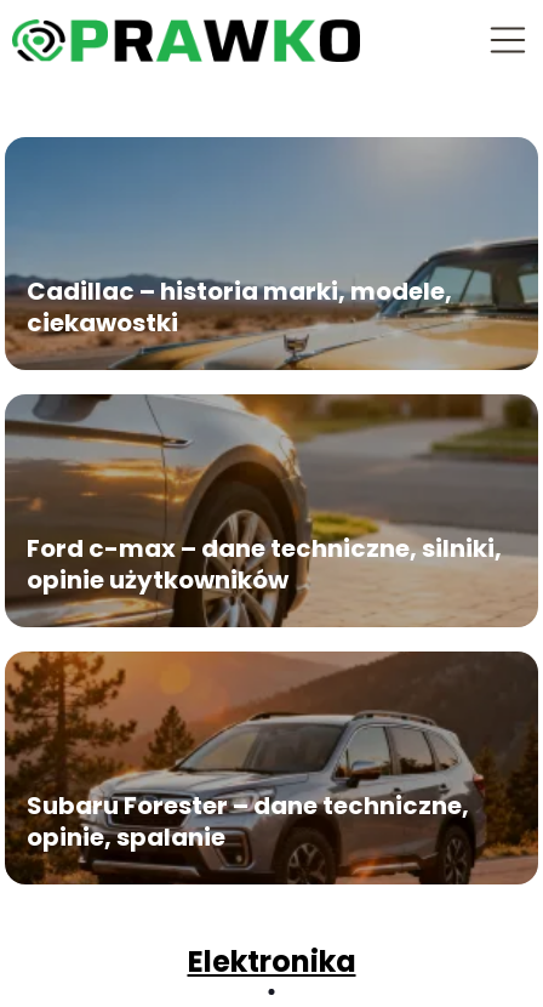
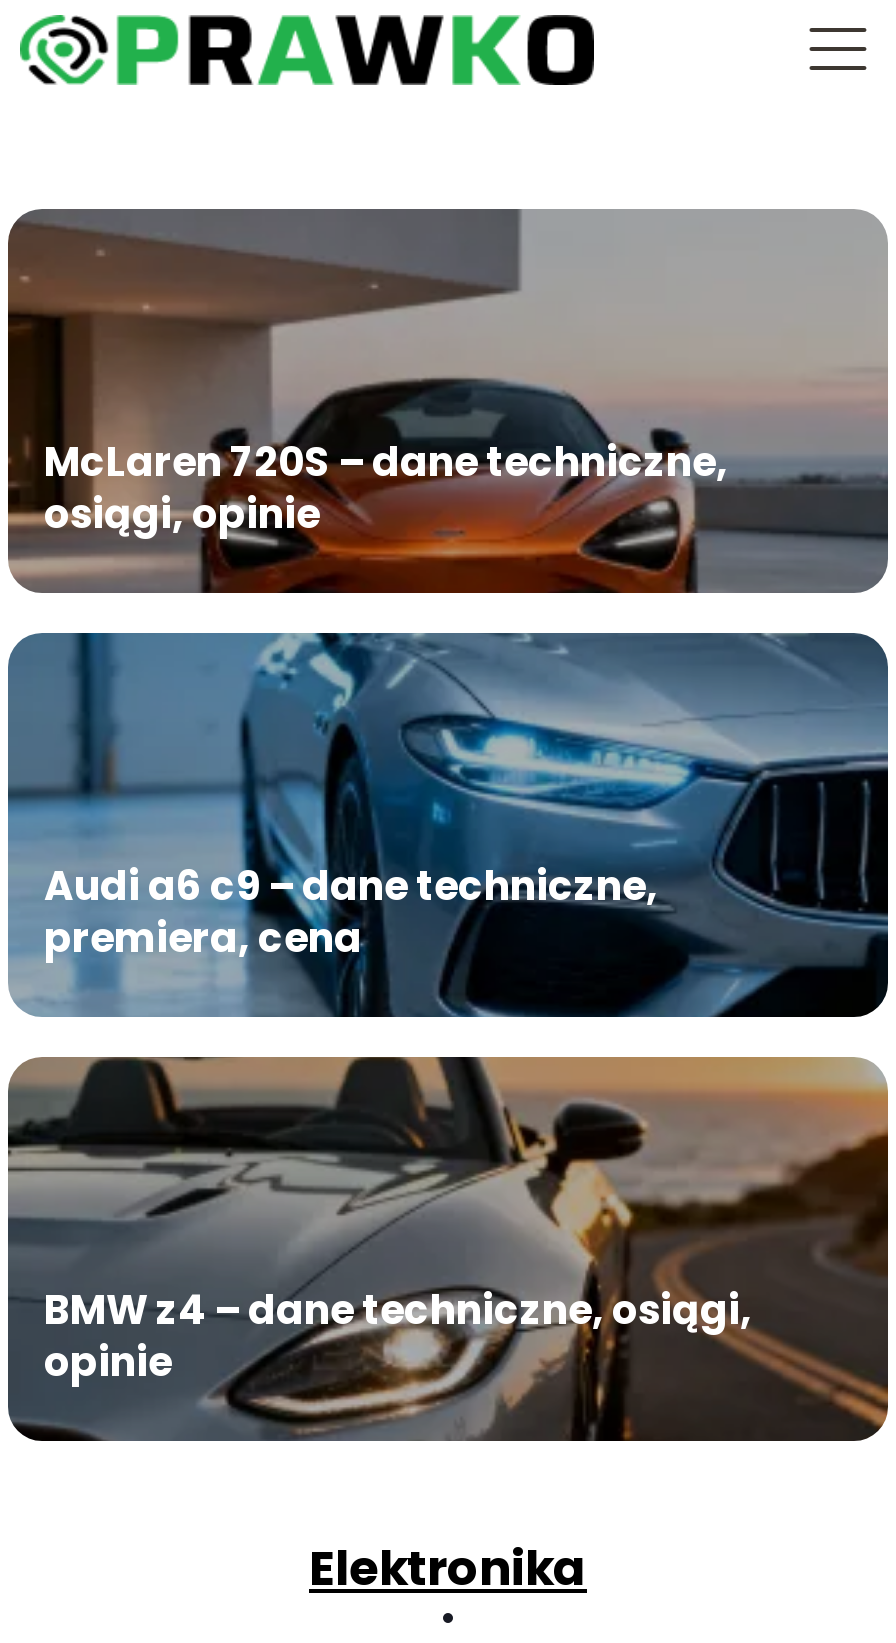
- [image]
- Cadillac – historia marki, modele,
- ciekawostki
+ [image]
+ McLaren 720S – dane techniczne,
+ osiągi, opinie

- [image]
- Ford c-max – dane techniczne, silniki,
- opinie użytkowników
+ [image]
+ Audi a6 c9 – dane techniczne,
+ premiera, cena

- [image]
- Subaru Forester – dane techniczne,
- opinie, spalanie
+ [image]
+ BMW z4 – dane techniczne, osiągi,
+ opinie
